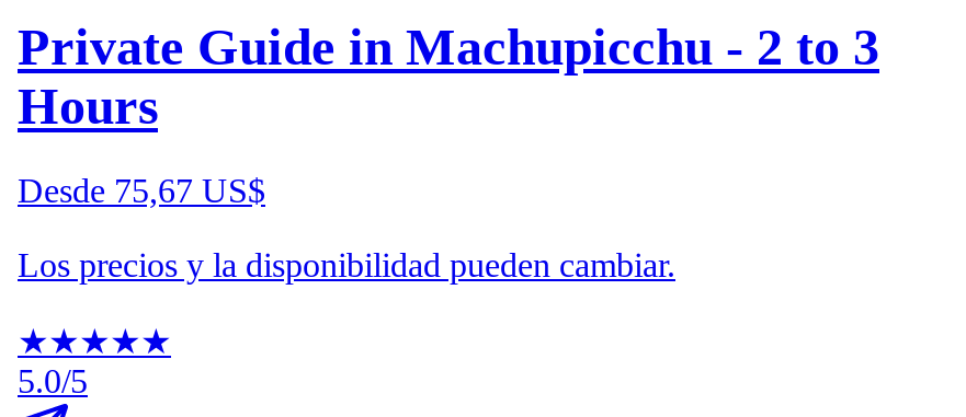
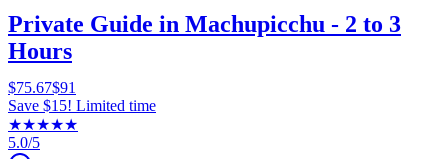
- Desde 75,67 US$
- Los precios y la disponibilidad pueden cambiar.
+ $75.67$91
+ Save $15! Limited time
